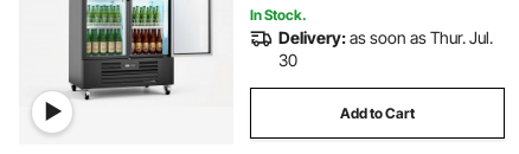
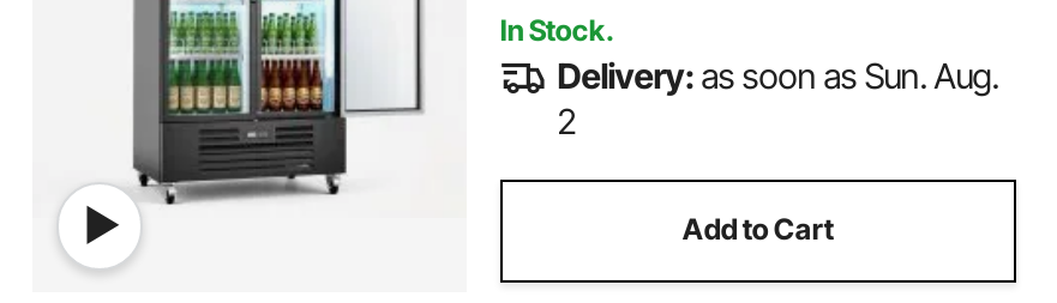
- Delivery: as soon as Thur. Jul.
+ Delivery: as soon as Sun. Aug.

- 30
+ 2
